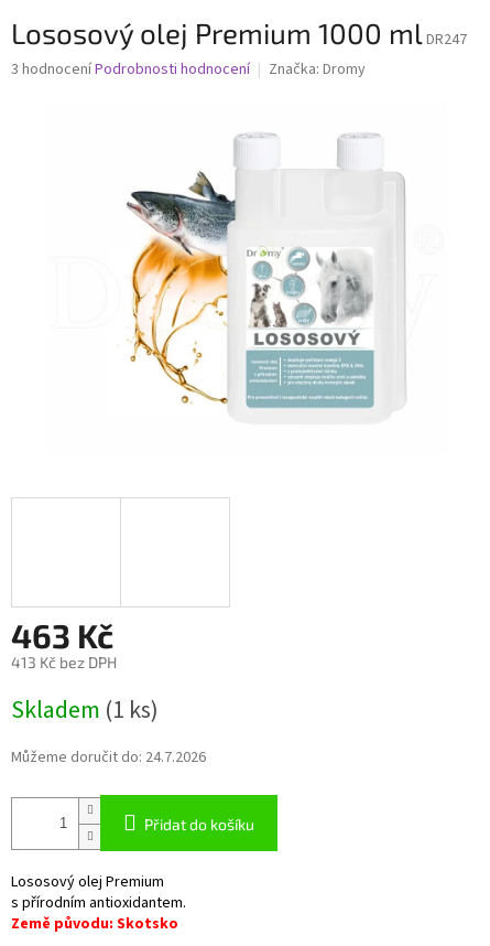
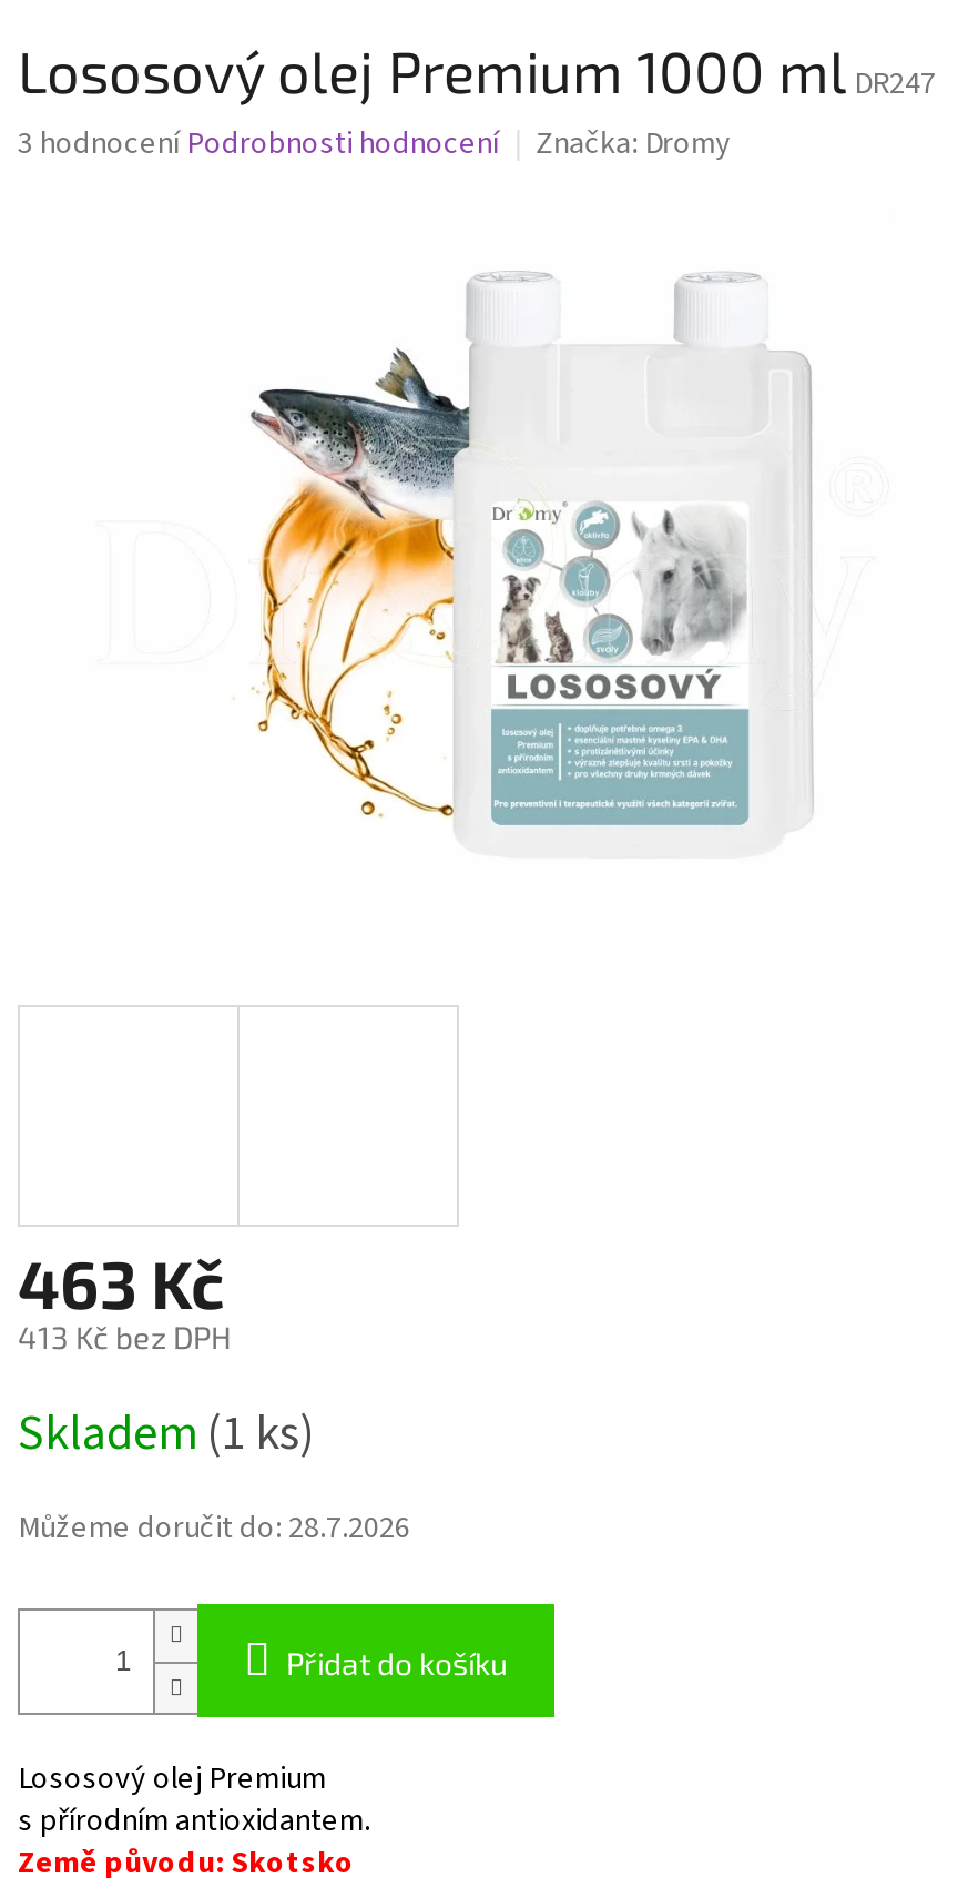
- Můžeme doručit do: 24.7.2026
+ Můžeme doručit do: 28.7.2026
